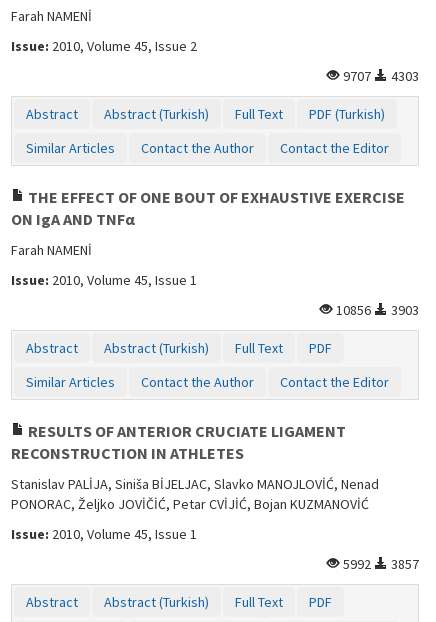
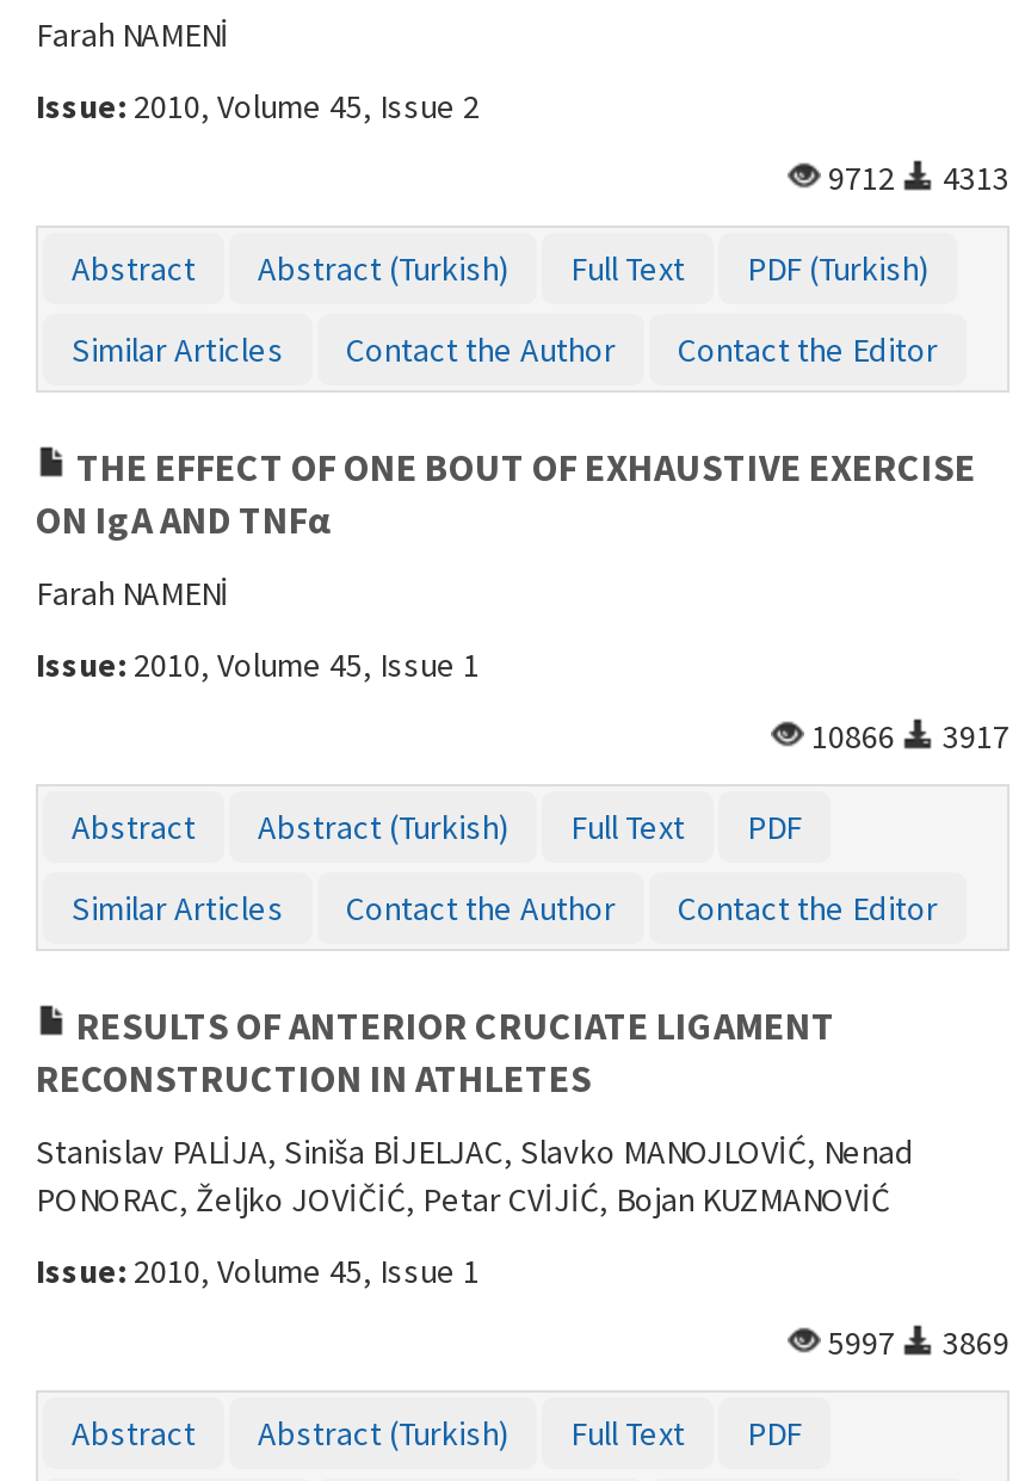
- 9707
+ 9712

- 4303
+ 4313

- 10856
+ 10866

- 3903
+ 3917

- 5992
+ 5997

- 3857
+ 3869
